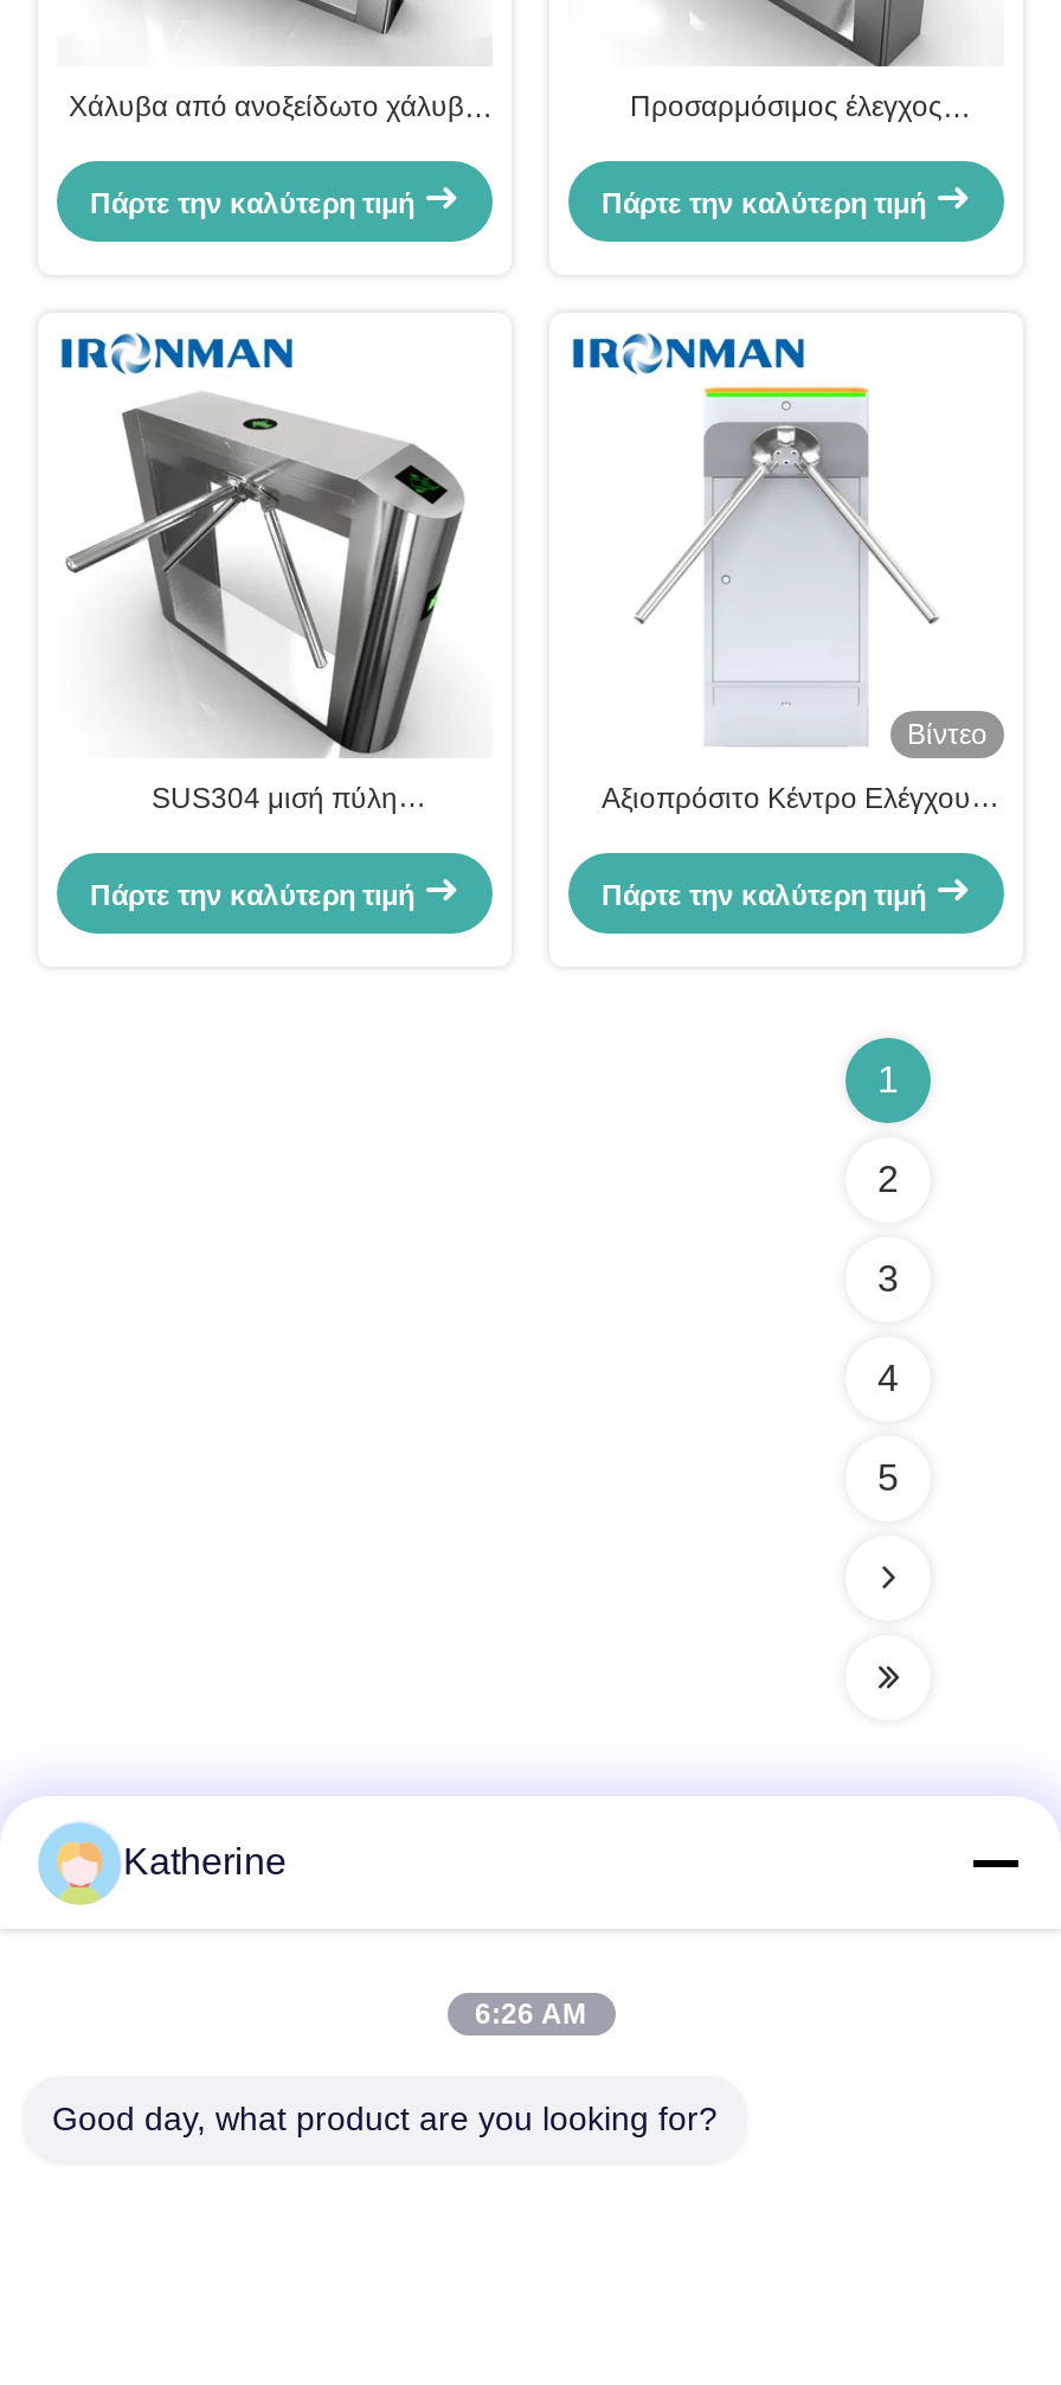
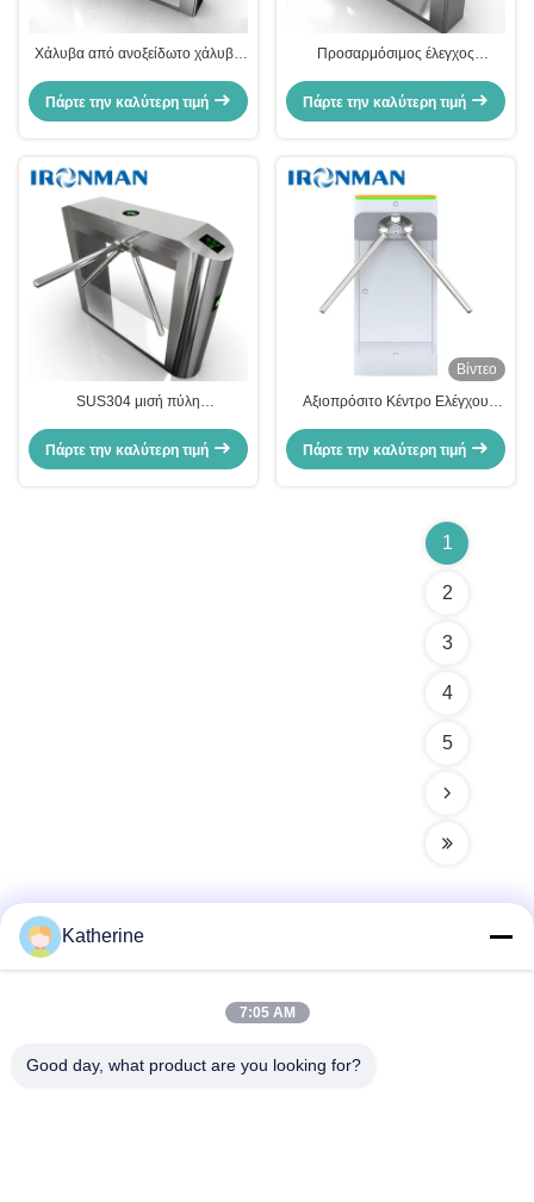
- 6:26 AM
+ 7:05 AM
